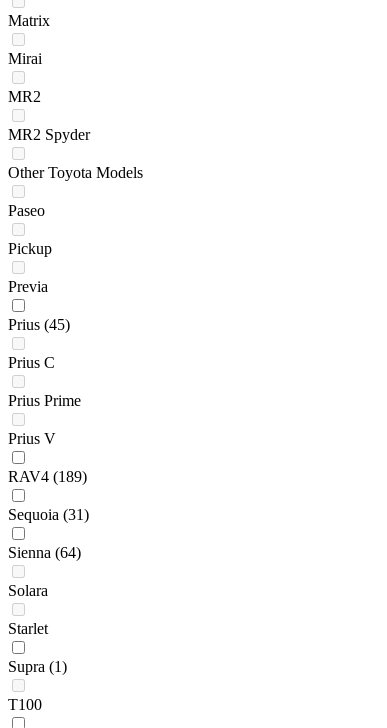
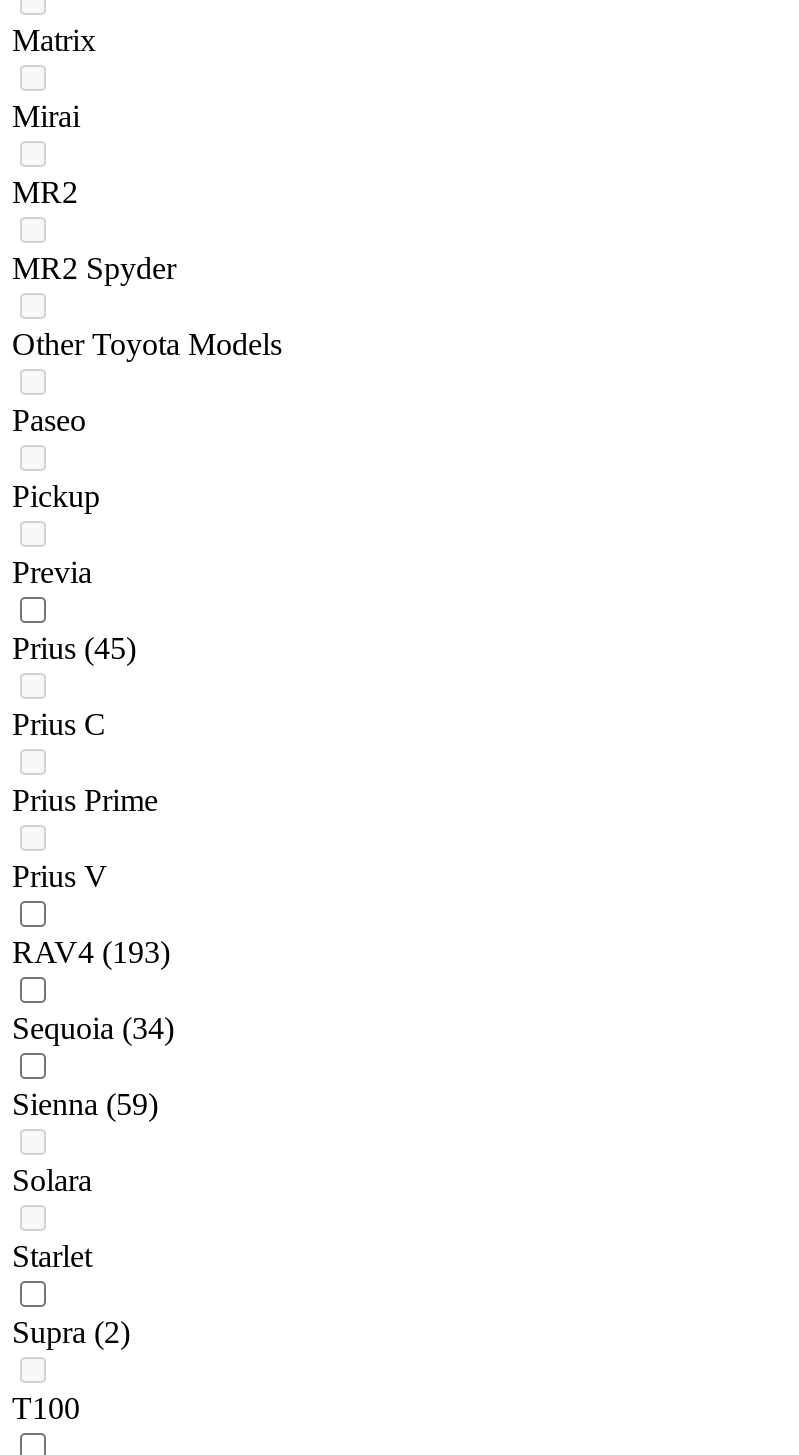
- RAV4 (189)
+ RAV4 (193)

- Sequoia (31)
+ Sequoia (34)

- Sienna (64)
+ Sienna (59)

- Supra (1)
+ Supra (2)
